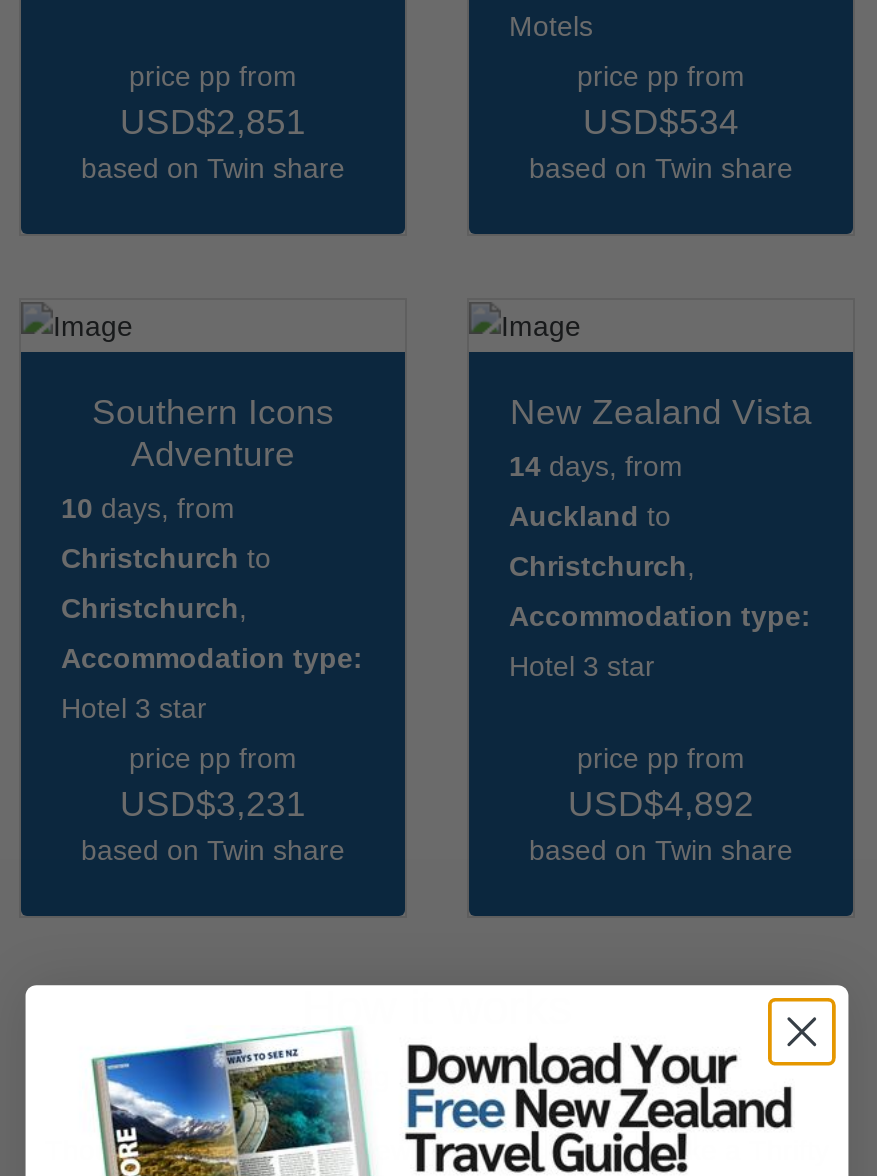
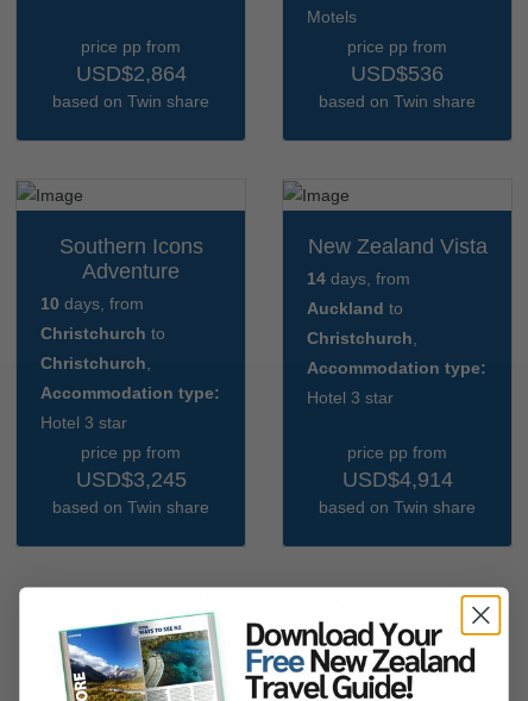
- USD$2,851
+ USD$2,864

- USD$534
+ USD$536

- USD$3,231
+ USD$3,245

- USD$4,892
+ USD$4,914
